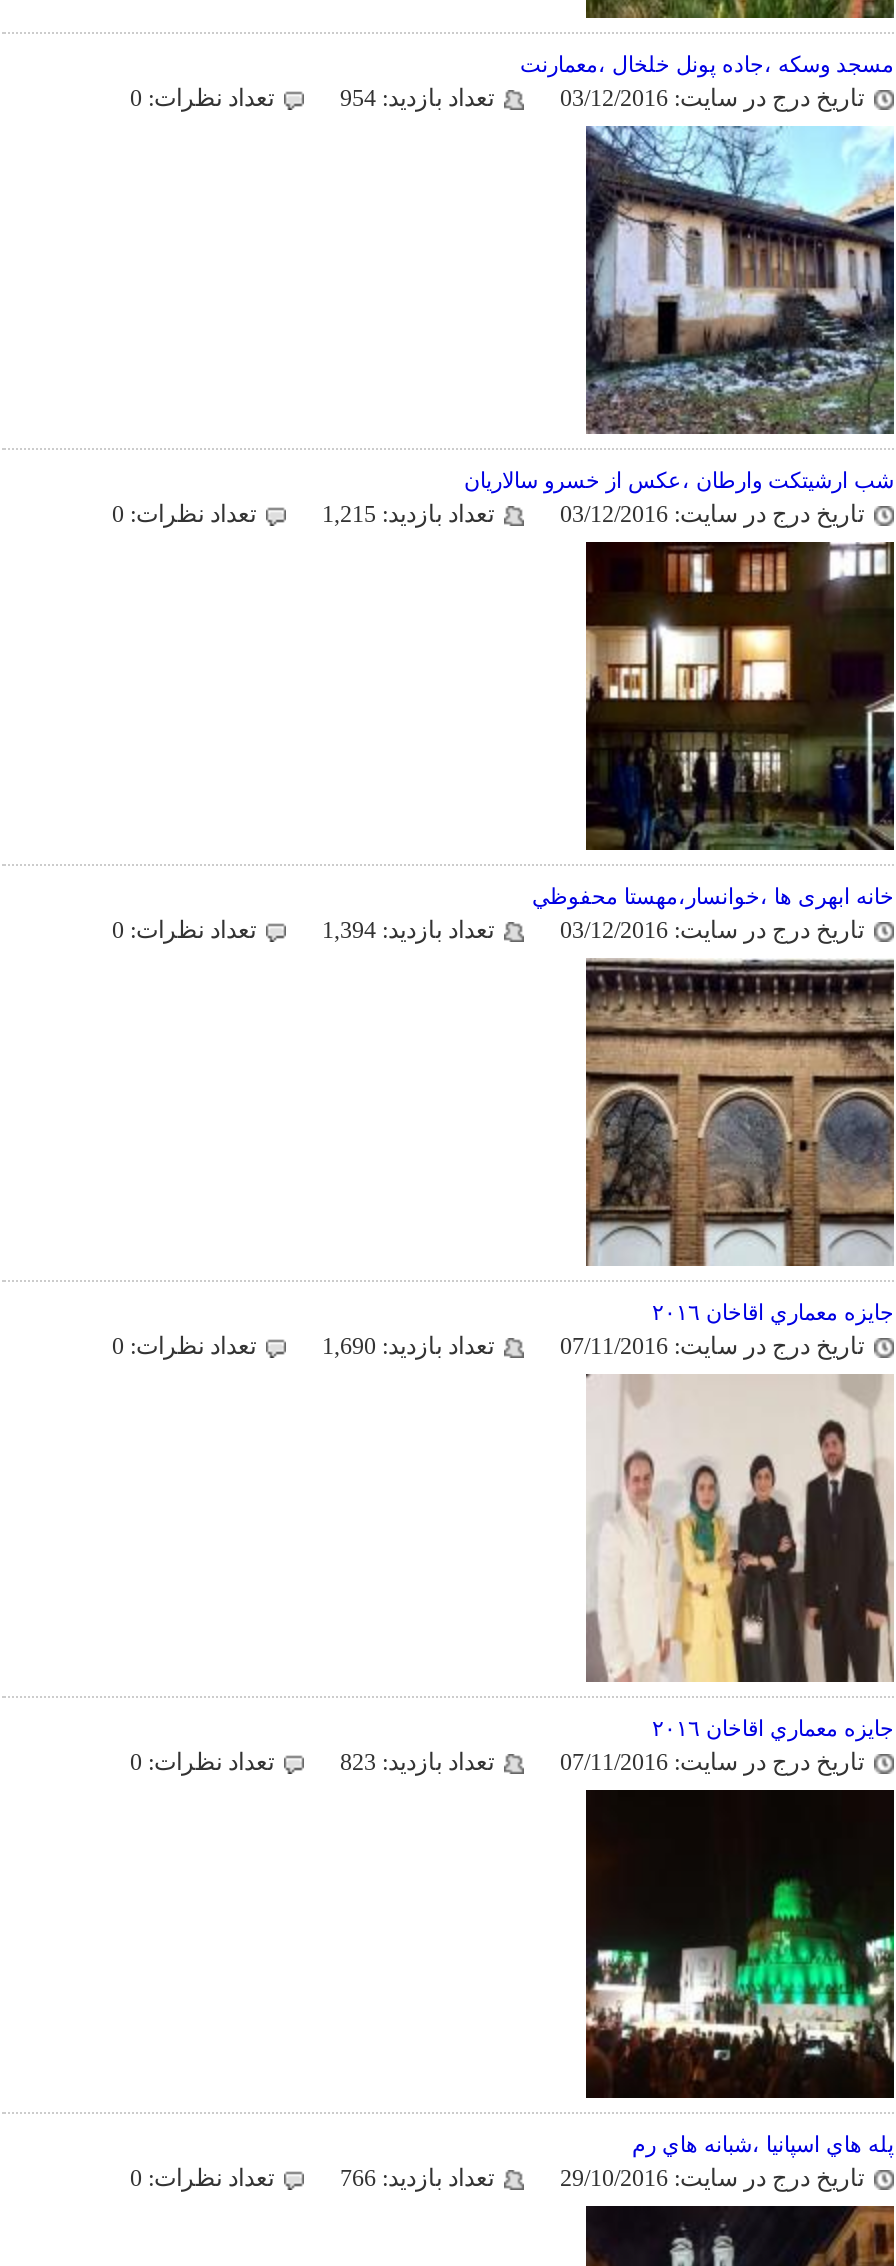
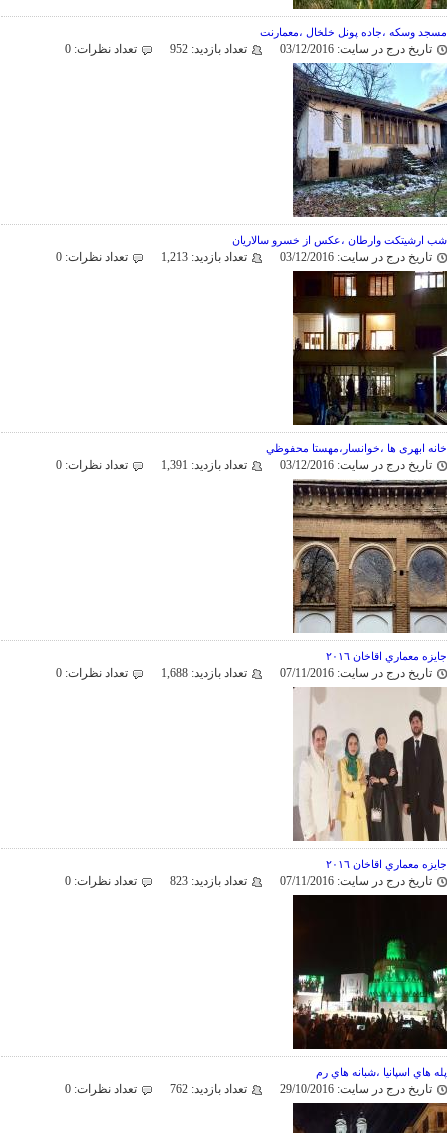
- تعداد بازدید: 954
+ تعداد بازدید: 952

- تعداد بازدید: 1,215
+ تعداد بازدید: 1,213

- تعداد بازدید: 1,394
+ تعداد بازدید: 1,391

- تعداد بازدید: 1,690
+ تعداد بازدید: 1,688

- تعداد بازدید: 766
+ تعداد بازدید: 762
